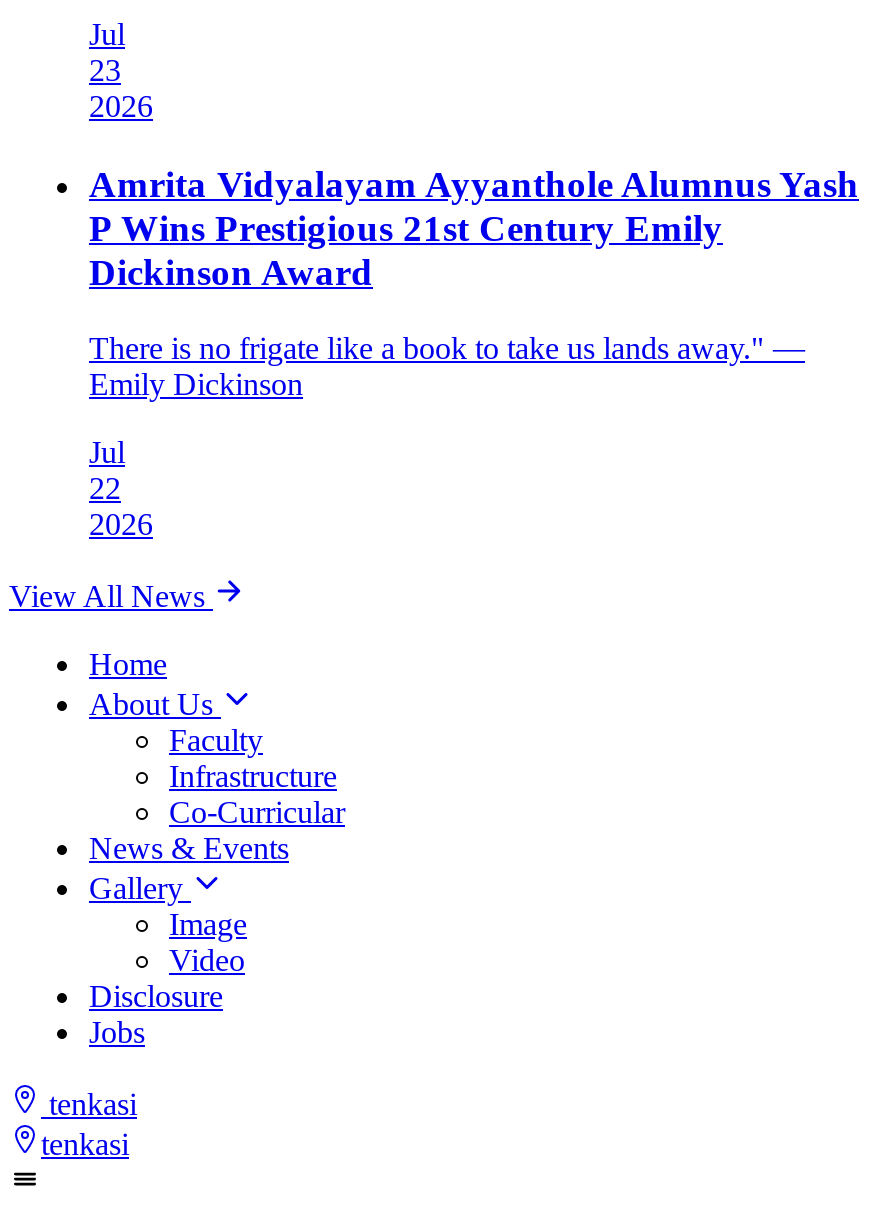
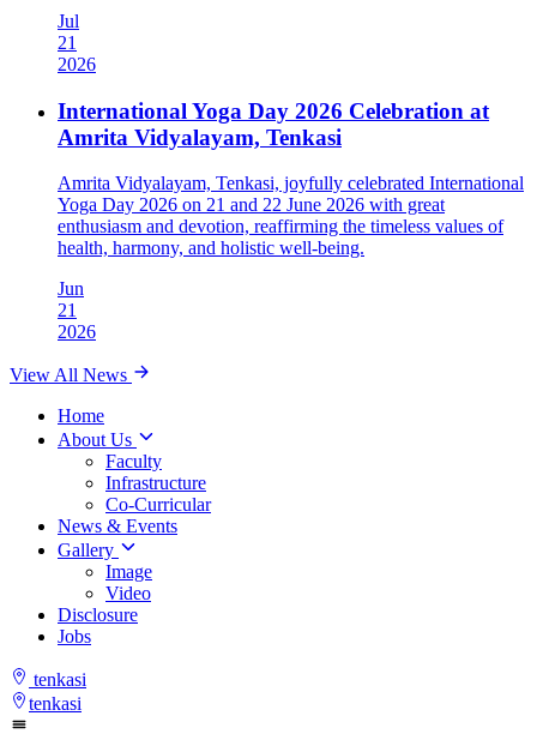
- 23
+ 21

- Amrita Vidyalayam Ayyanthole Alumnus Yash
- P Wins Prestigious 21st Century Emily
- Dickinson Award
+ International Yoga Day 2026 Celebration at
+ Amrita Vidyalayam, Tenkasi

- There is no frigate like a book to take us lands away." —
- Emily Dickinson
+ Amrita Vidyalayam, Tenkasi, joyfully celebrated International
+ Yoga Day 2026 on 21 and 22 June 2026 with great
+ enthusiasm and devotion, reaffirming the timeless values of
+ health, harmony, and holistic well-being.

- Jul
- 22
+ Jun
+ 21
